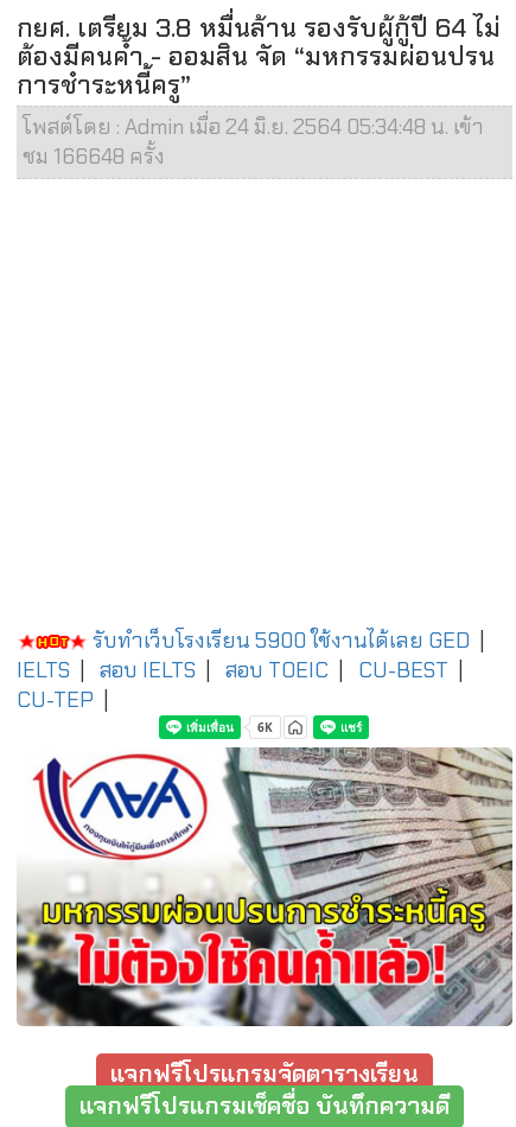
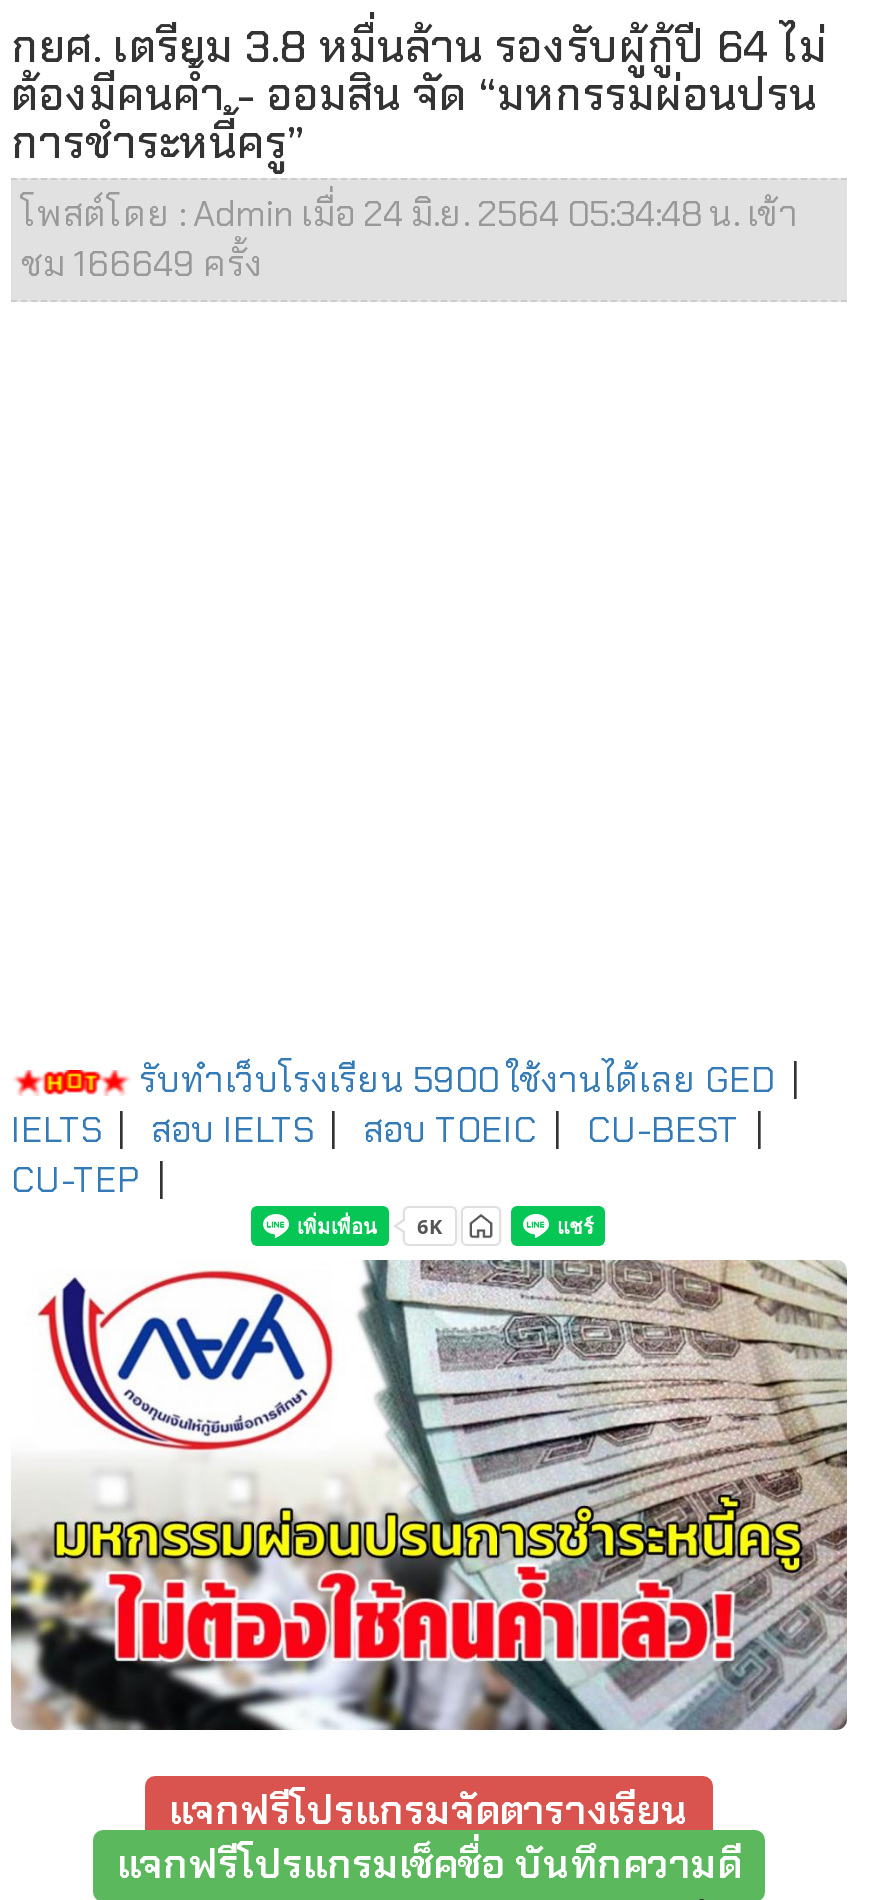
- ชม 166648 ครั้ง
+ ชม 166649 ครั้ง
